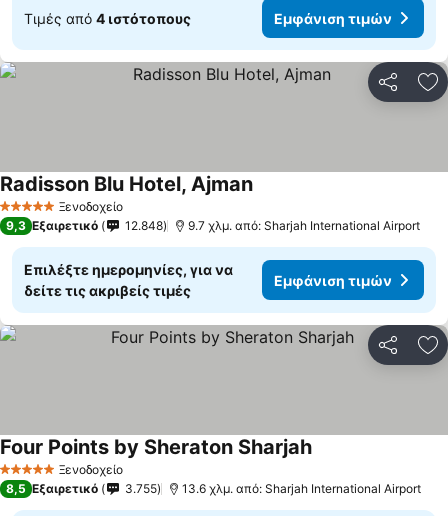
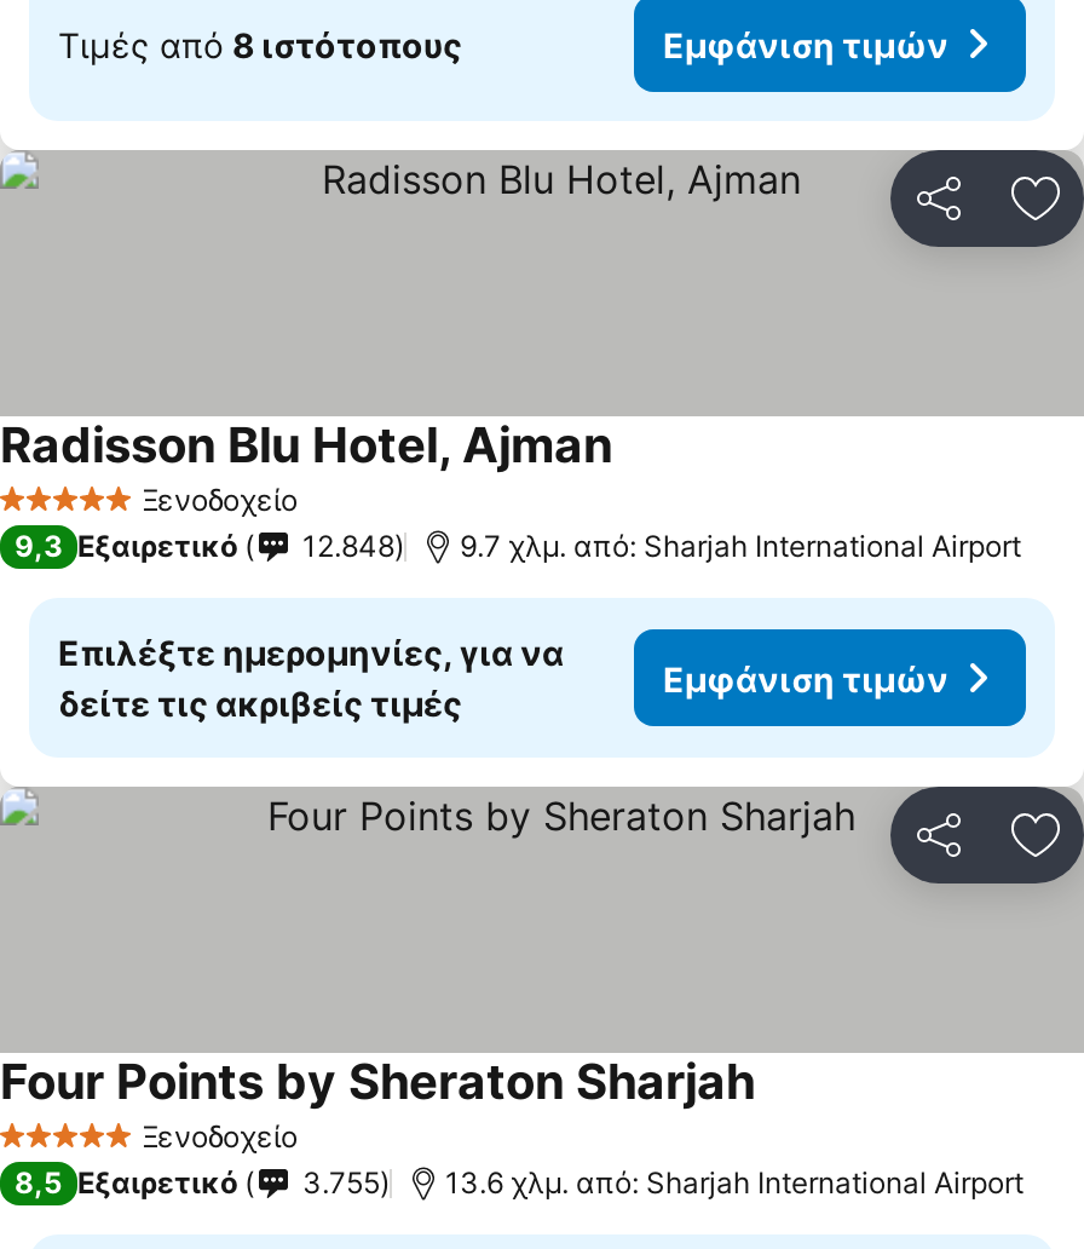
- Τιμές από 4 ιστότοπους
+ Τιμές από 8 ιστότοπους
